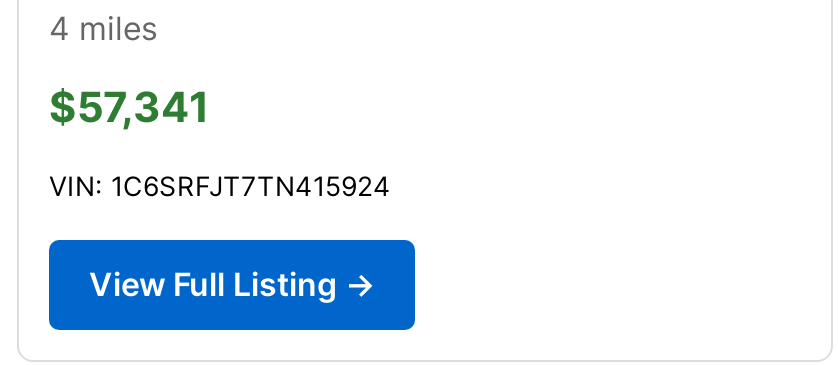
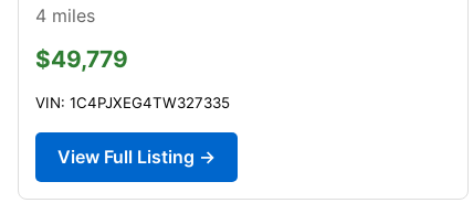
- $57,341
+ $49,779

- VIN: 1C6SRFJT7TN415924
+ VIN: 1C4PJXEG4TW327335
